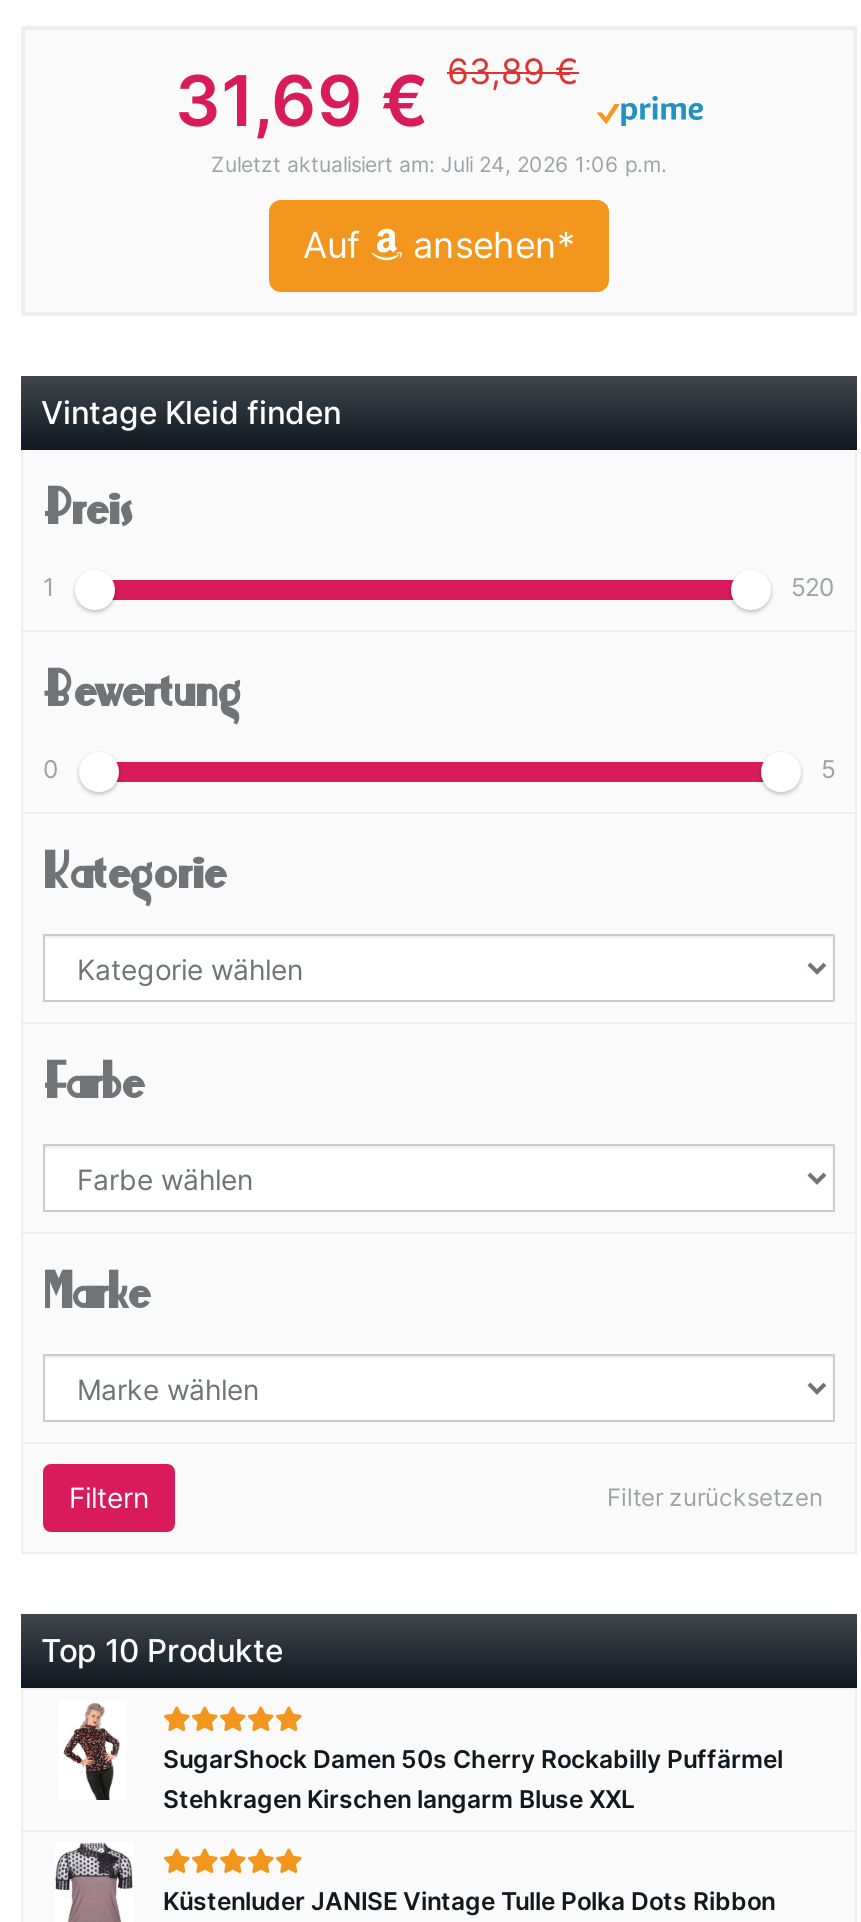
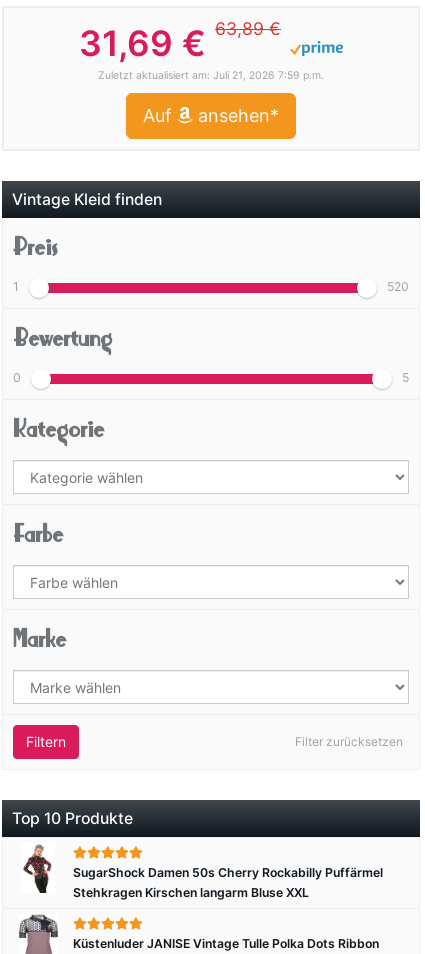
- Zuletzt aktualisiert am: Juli 24, 2026 1:06 p.m.
+ Zuletzt aktualisiert am: Juli 21, 2026 7:59 p.m.
